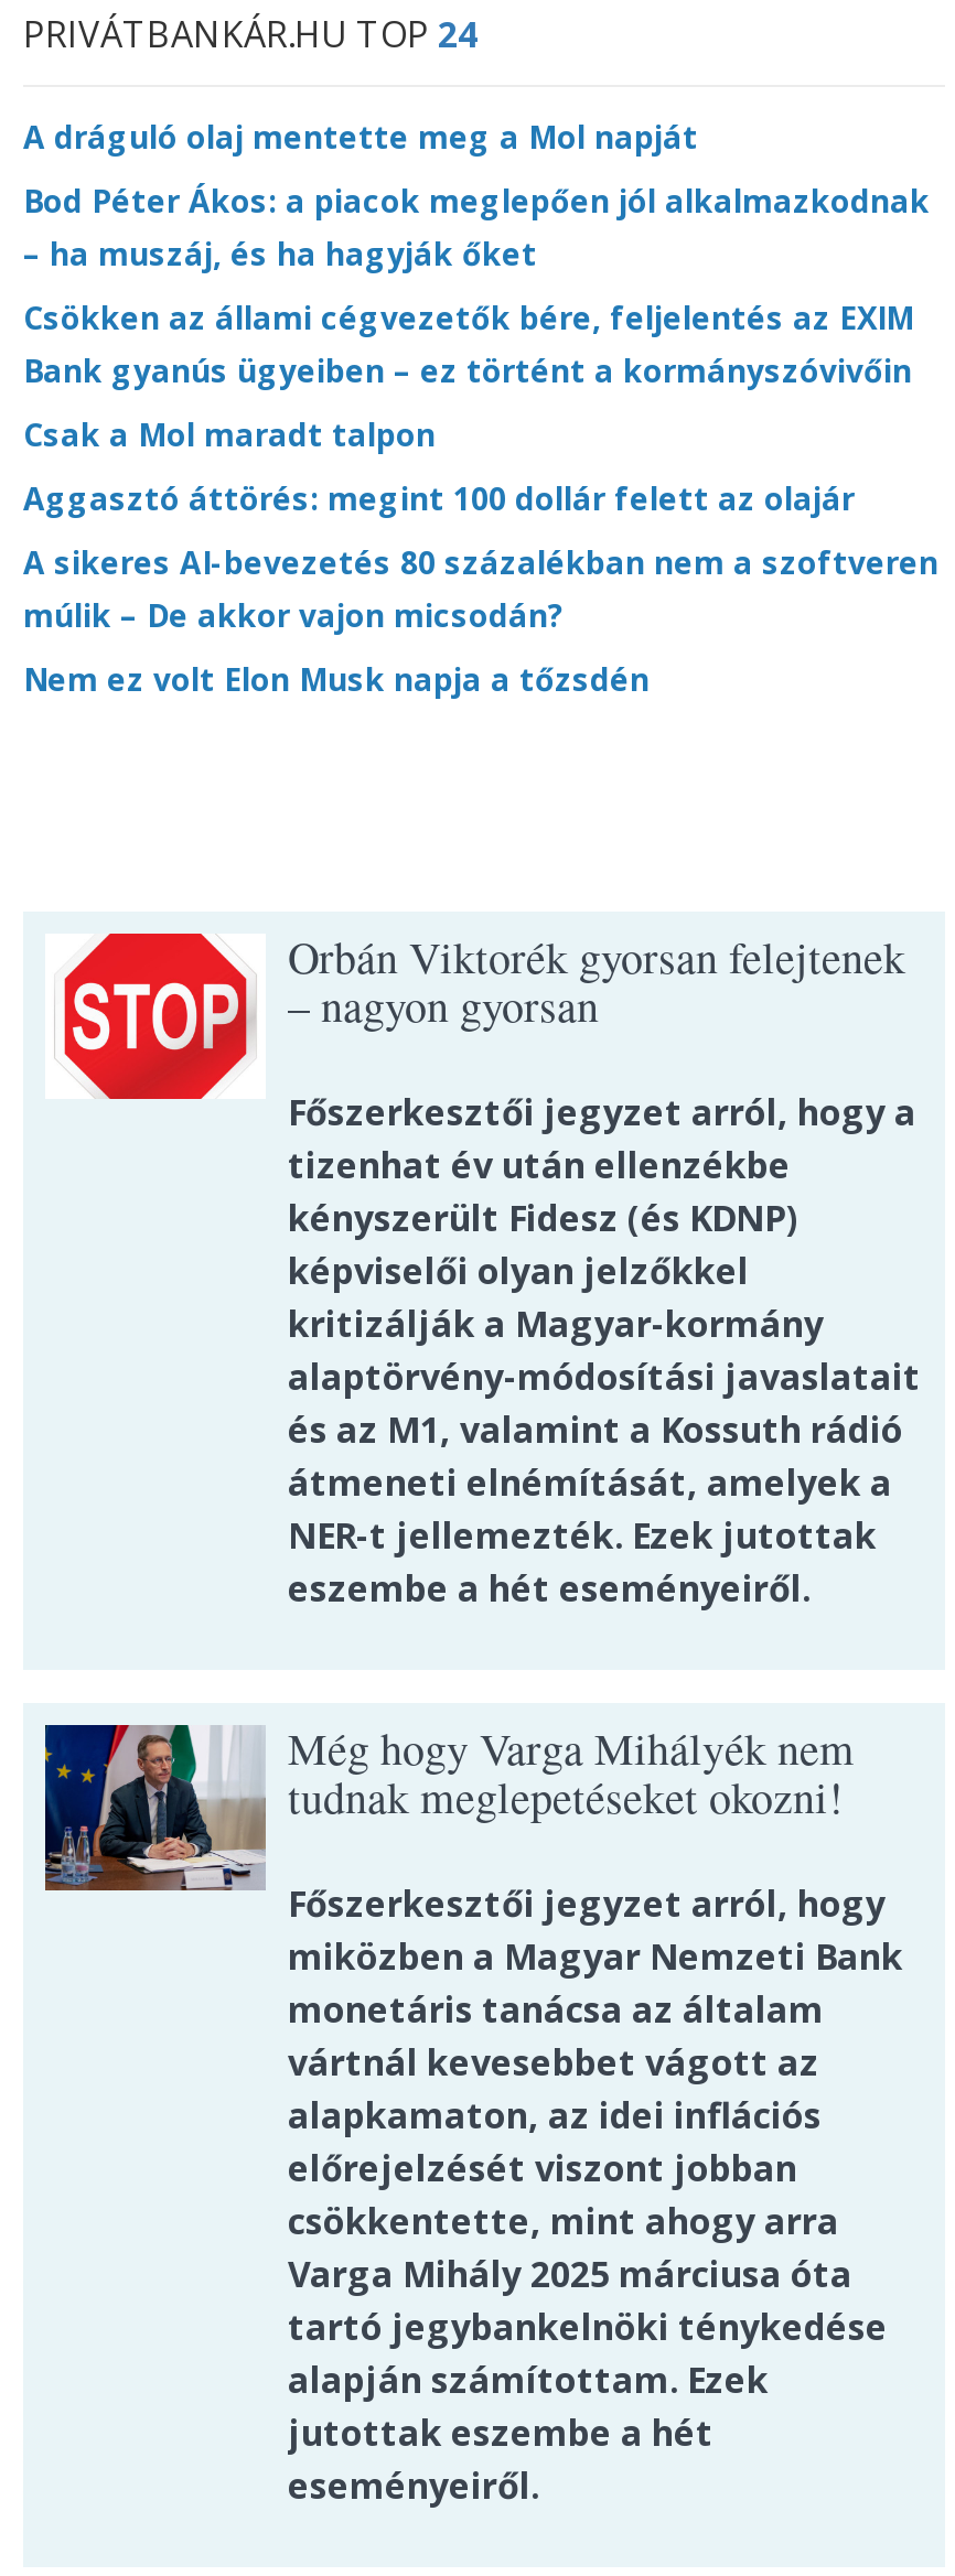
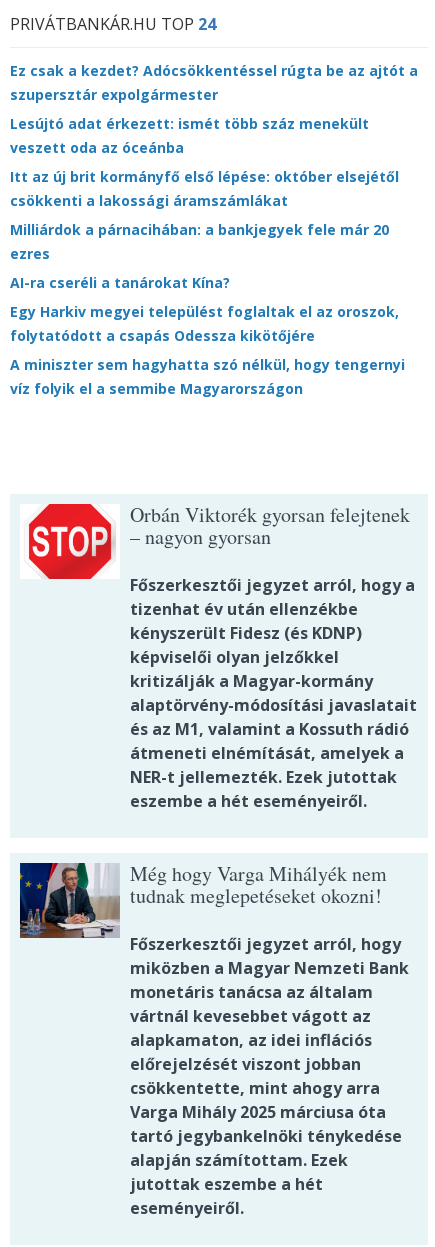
- A dráguló olaj mentette meg a Mol napját
+ Ez csak a kezdet? Adócsökkentéssel rúgta be az ajtót a
+ szupersztár expolgármester

- Bod Péter Ákos: a piacok meglepően jól alkalmazkodnak
- – ha muszáj, és ha hagyják őket
+ Lesújtó adat érkezett: ismét több száz menekült
+ veszett oda az óceánba

- Csökken az állami cégvezetők bére, feljelentés az EXIM
- Bank gyanús ügyeiben – ez történt a kormányszóvivőin
+ Itt az új brit kormányfő első lépése: október elsejétől
+ csökkenti a lakossági áramszámlákat

- Csak a Mol maradt talpon
+ Milliárdok a párnacihában: a bankjegyek fele már 20
+ ezres

- Aggasztó áttörés: megint 100 dollár felett az olajár
+ AI-ra cseréli a tanárokat Kína?

- A sikeres AI-bevezetés 80 százalékban nem a szoftveren
- múlik – De akkor vajon micsodán?
+ Egy Harkiv megyei települést foglaltak el az oroszok,
+ folytatódott a csapás Odessza kikötőjére

- Nem ez volt Elon Musk napja a tőzsdén
+ A miniszter sem hagyhatta szó nélkül, hogy tengernyi
+ víz folyik el a semmibe Magyarországon
